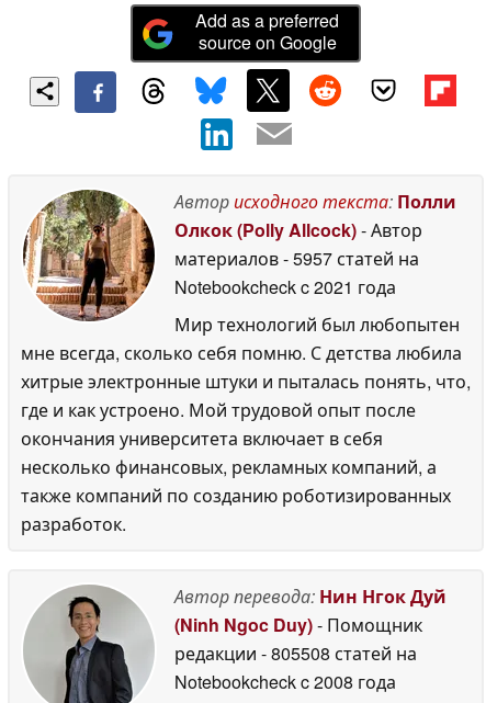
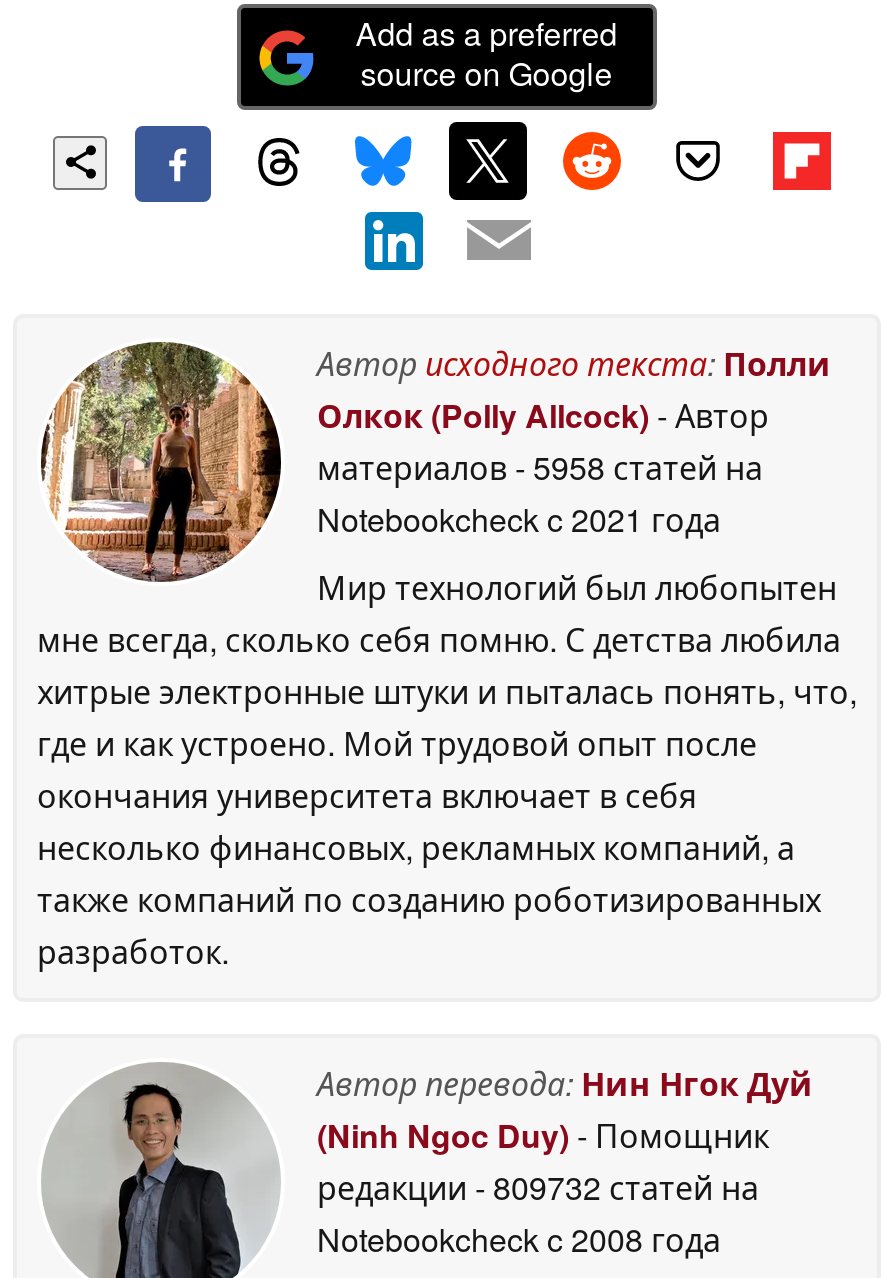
- материалов - 5957 статей на
+ материалов - 5958 статей на

- редакции - 805508 статей на
+ редакции - 809732 статей на
